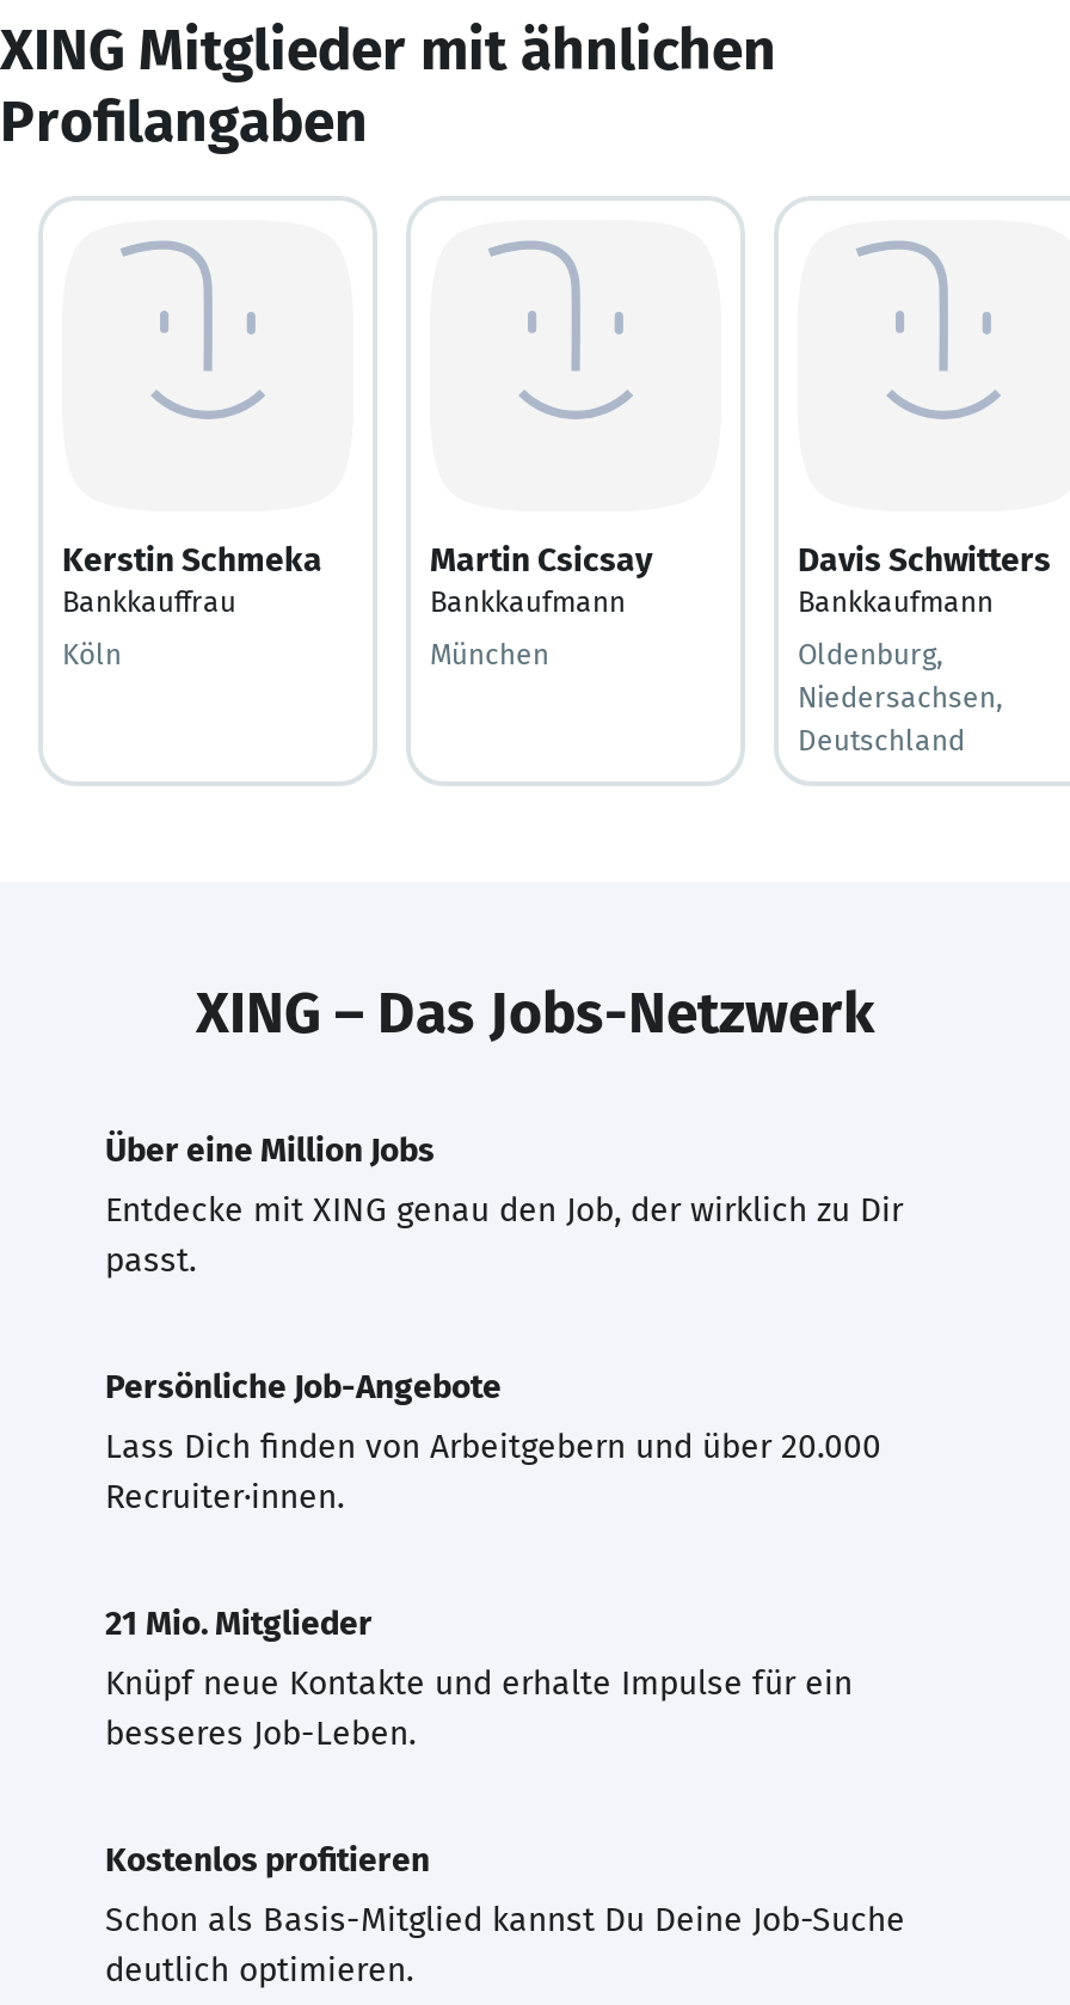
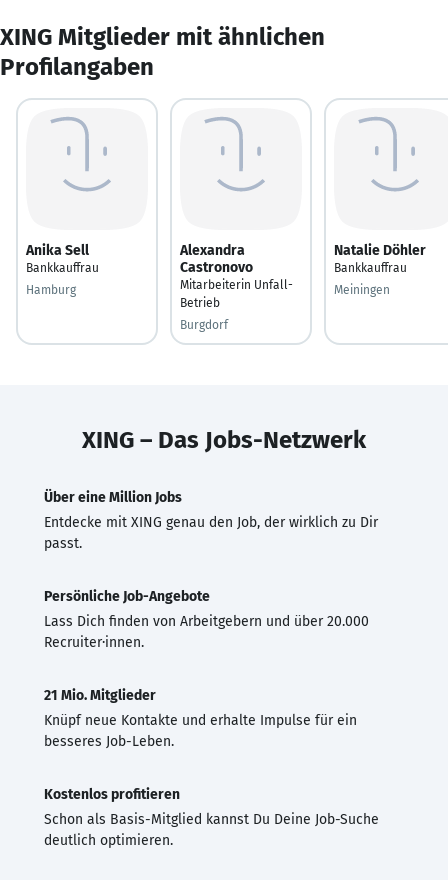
- Kerstin Schmeka
+ Anika Sell

- Martin Csicsay
- Bankkaufmann
+ Alexandra
+ Castronovo
+ Mitarbeiterin Unfall-
+ Betrieb

- Davis Schwitters
- Bankkaufmann
+ Natalie Döhler
+ Bankkauffrau

- Köln
+ Hamburg

- München
+ Burgdorf

- Oldenburg,
- Niedersachsen,
- Deutschland
+ Meiningen
